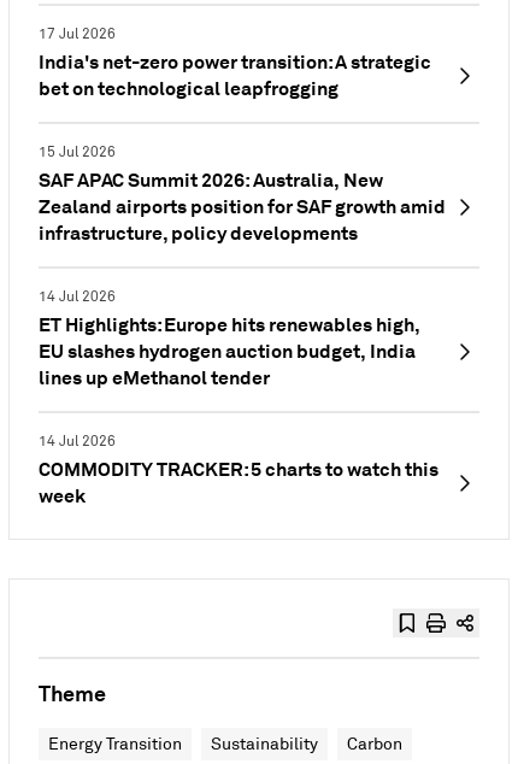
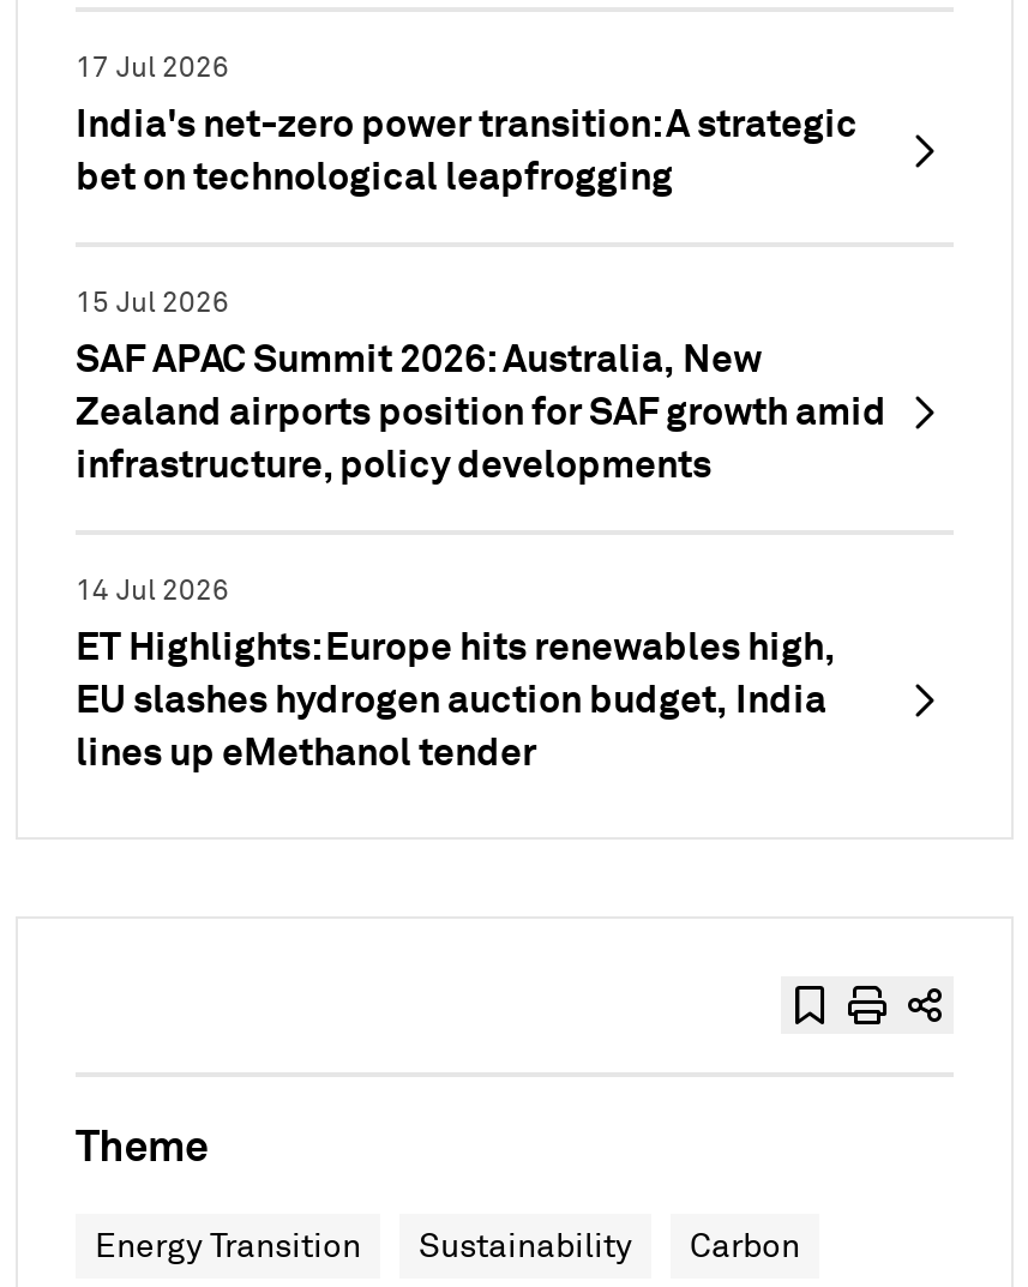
- 14 Jul 2026
- COMMODITY TRACKER: 5 charts to watch this
- week
